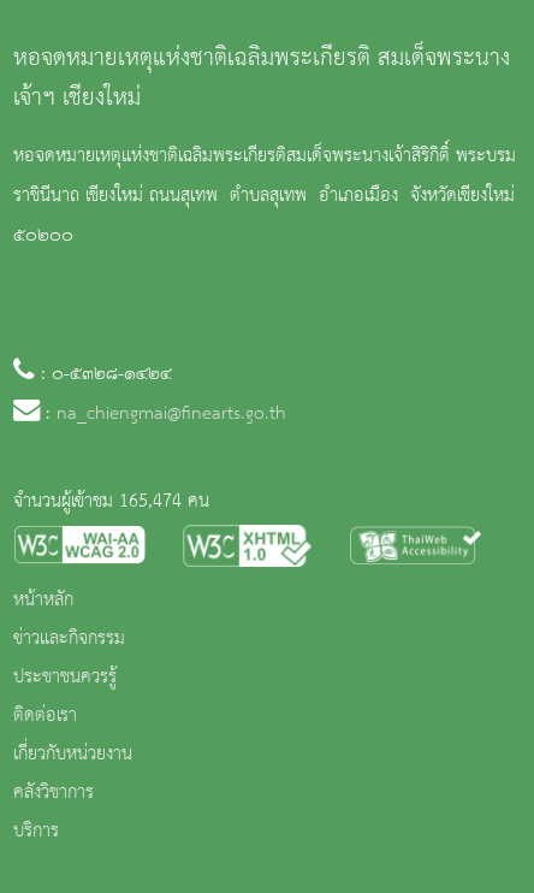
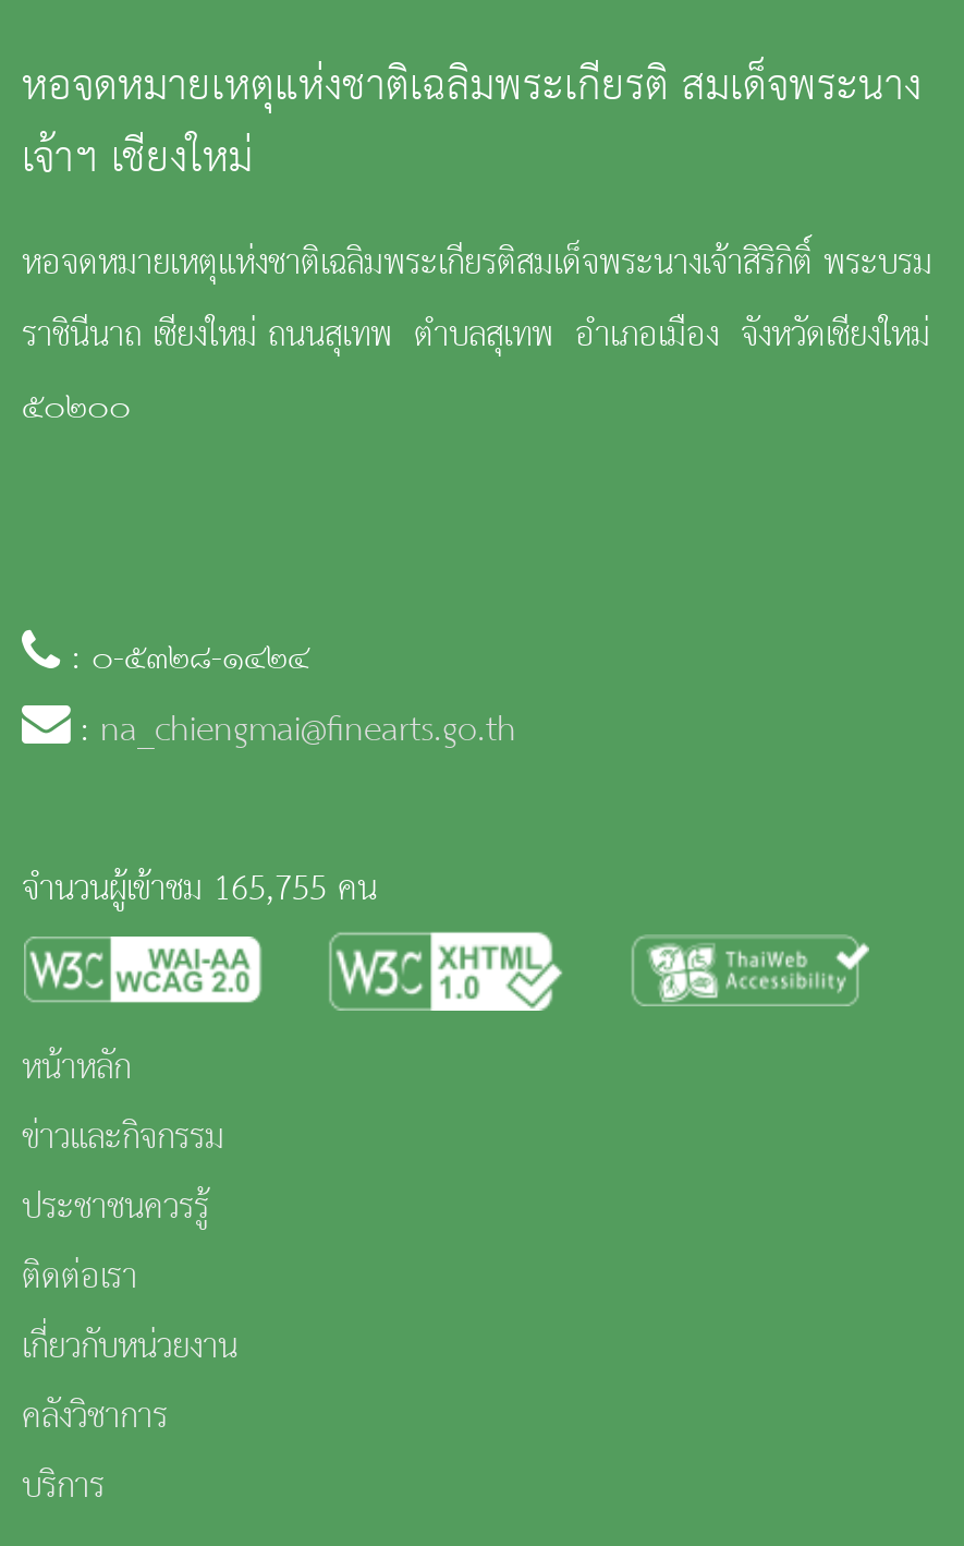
- จำนวนผู้เข้าชม 165,474 คน
+ จำนวนผู้เข้าชม 165,755 คน
